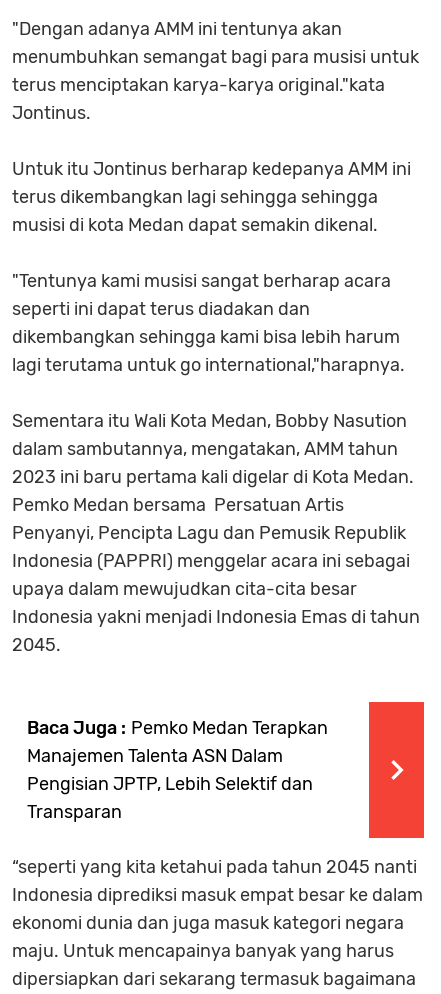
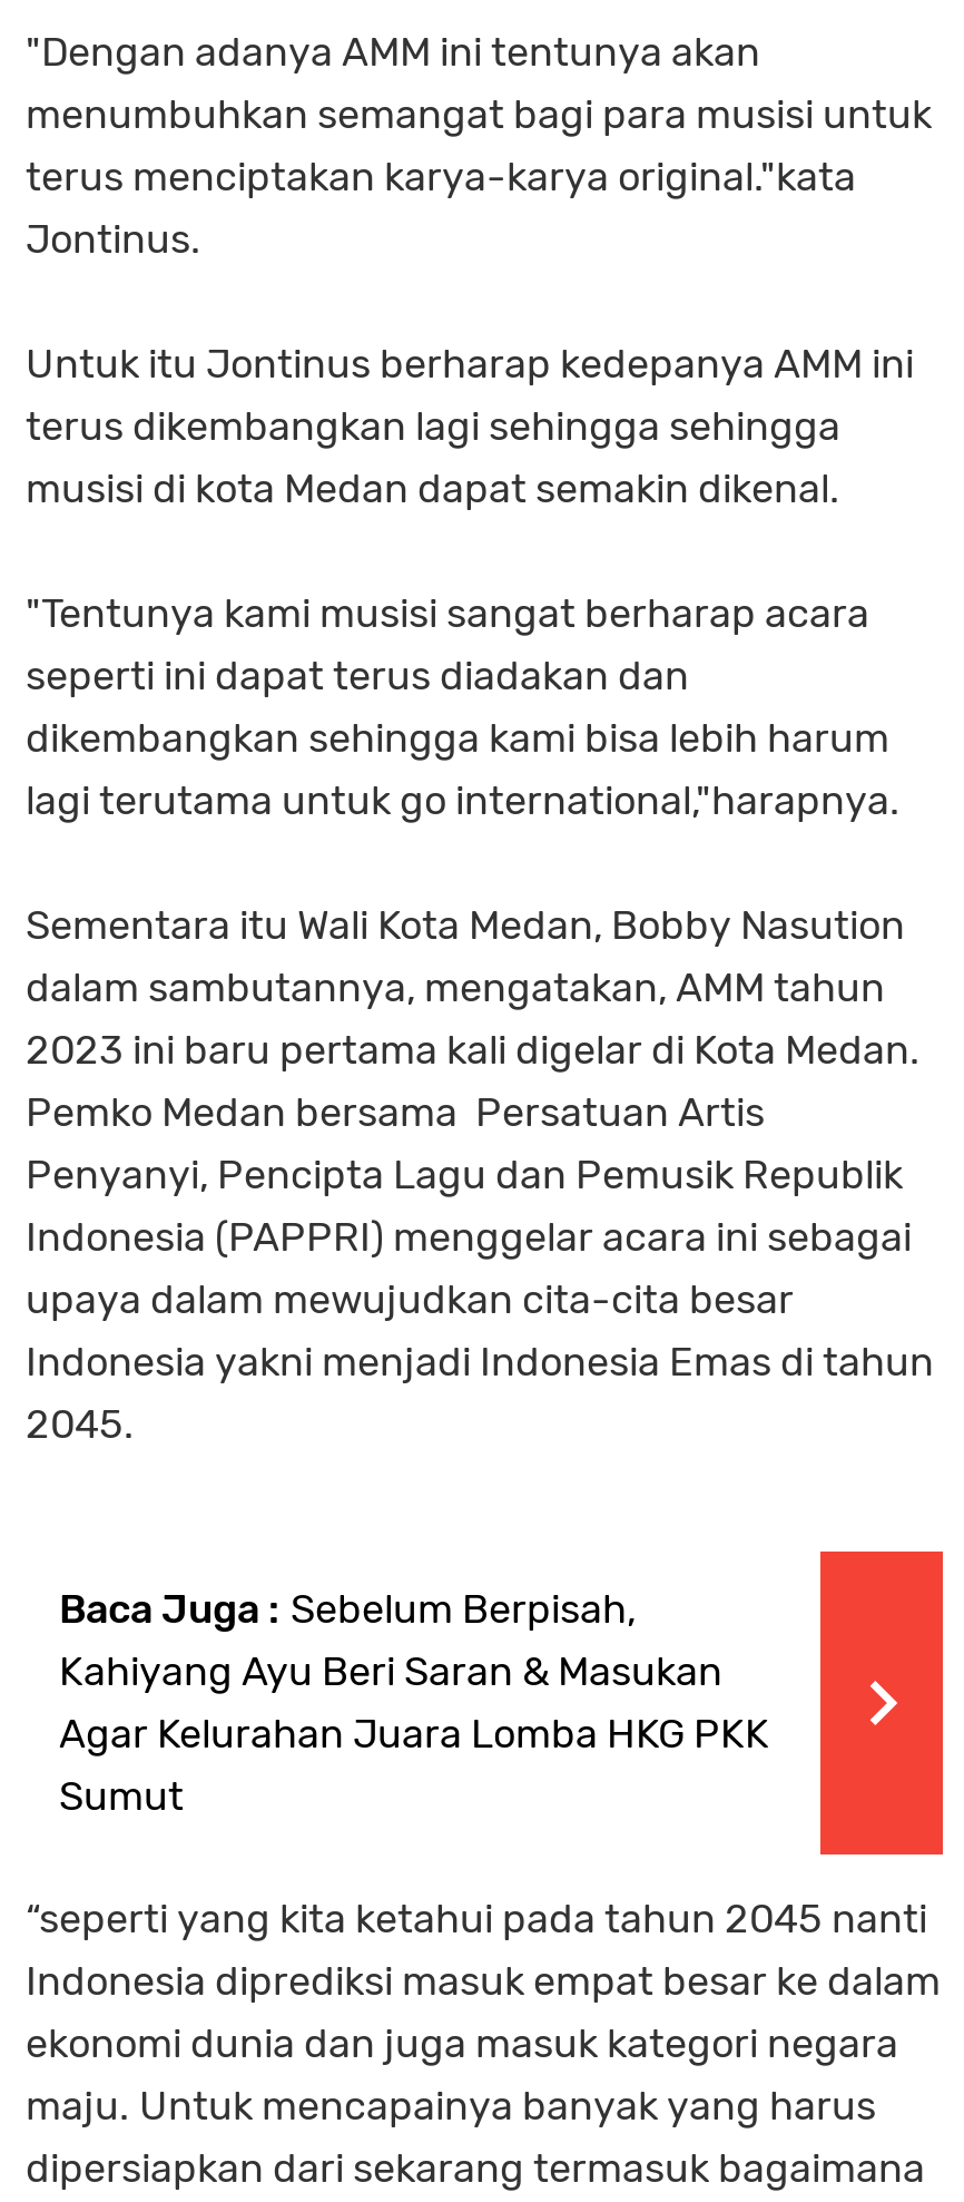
- Baca Juga : Pemko Medan Terapkan
- Manajemen Talenta ASN Dalam
- Pengisian JPTP, Lebih Selektif dan
- Transparan
+ Baca Juga : Sebelum Berpisah,
+ Kahiyang Ayu Beri Saran & Masukan
+ Agar Kelurahan Juara Lomba HKG PKK
+ Sumut
